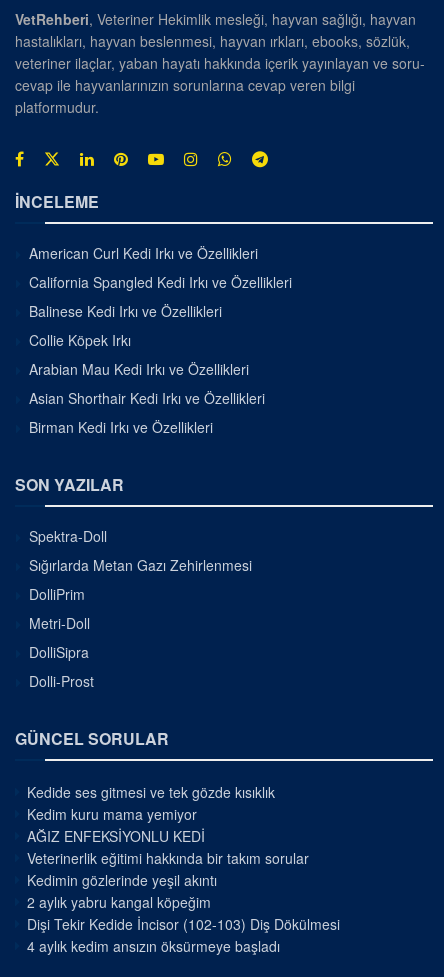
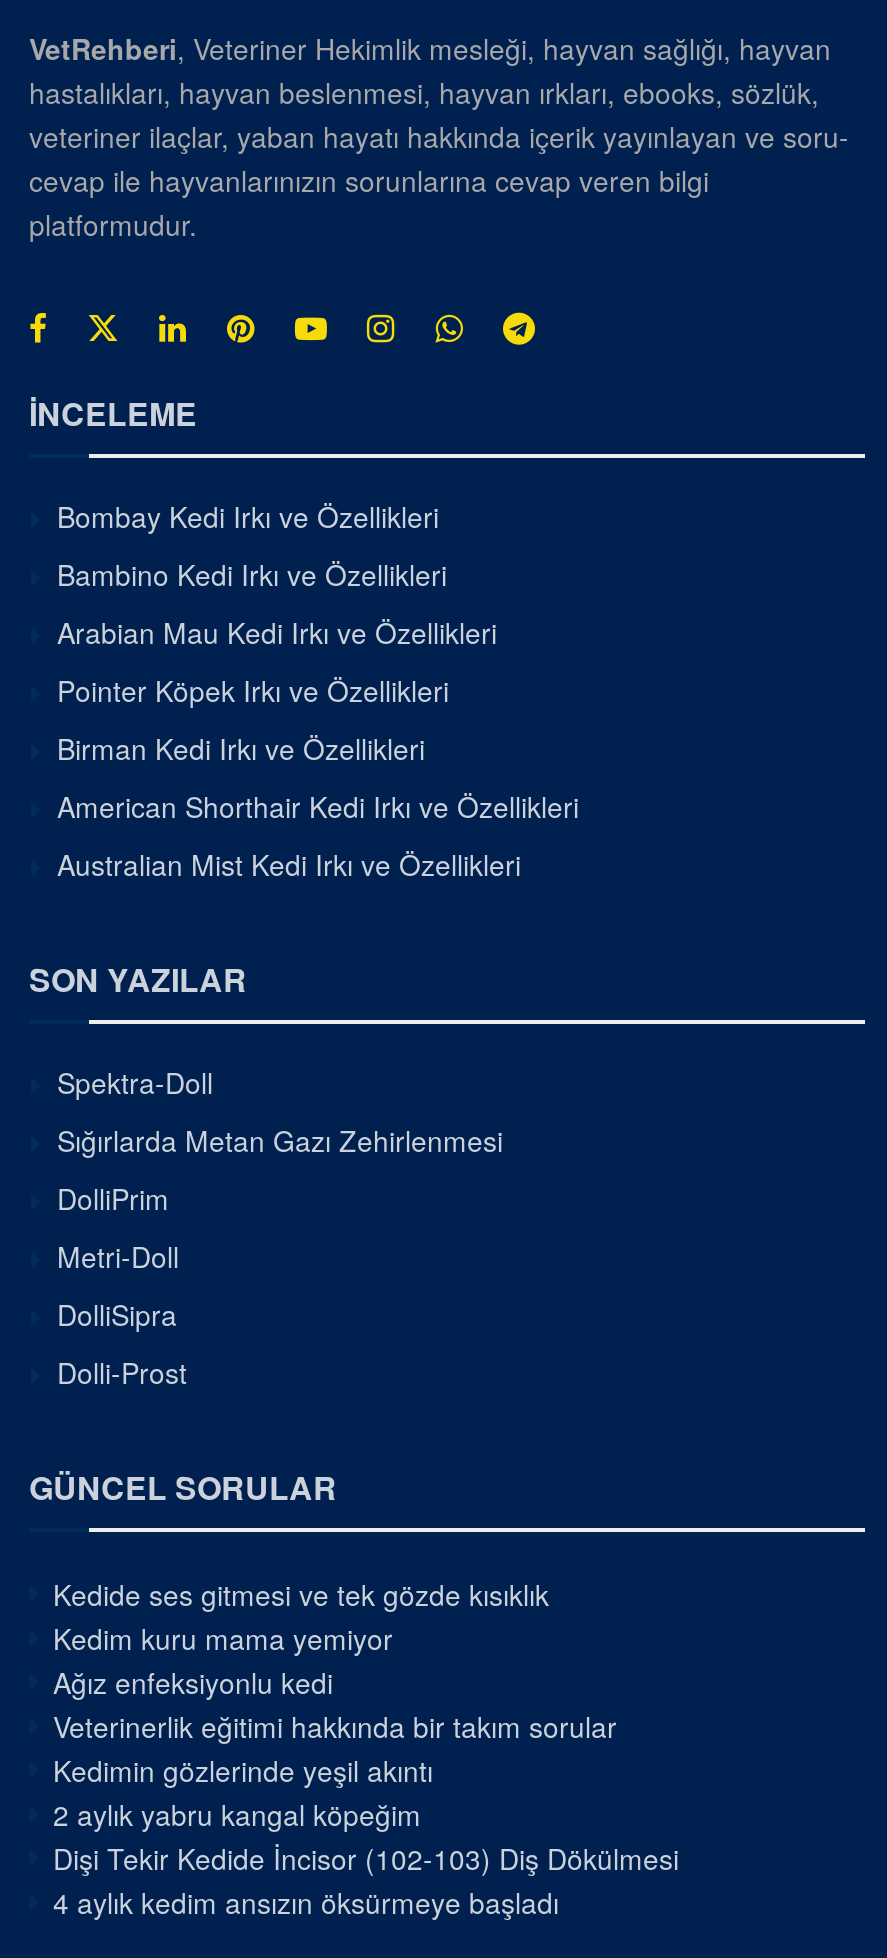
- American Curl Kedi Irkı ve Özellikleri
- California Spangled Kedi Irkı ve Özellikleri
- Balinese Kedi Irkı ve Özellikleri
- Collie Köpek Irkı
+ Bombay Kedi Irkı ve Özellikleri
+ Bambino Kedi Irkı ve Özellikleri

moved up: Arabian Mau Kedi Irkı ve Özellikleri

- Asian Shorthair Kedi Irkı ve Özellikleri
+ Pointer Köpek Irkı ve Özellikleri

moved up: Birman Kedi Irkı ve Özellikleri

+ American Shorthair Kedi Irkı ve Özellikleri
+ Australian Mist Kedi Irkı ve Özellikleri

- AĞIZ ENFEKSİYONLU KEDİ
+ Ağız enfeksiyonlu kedi
